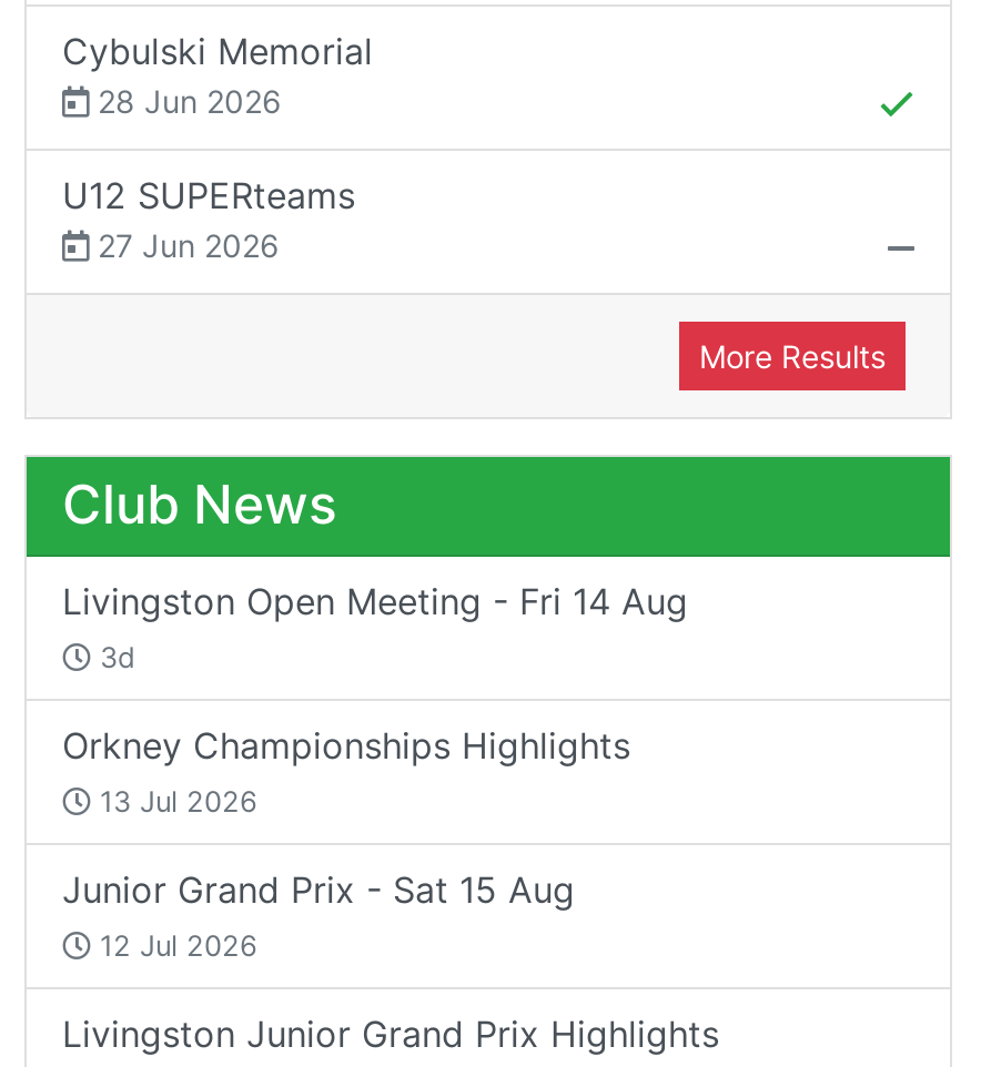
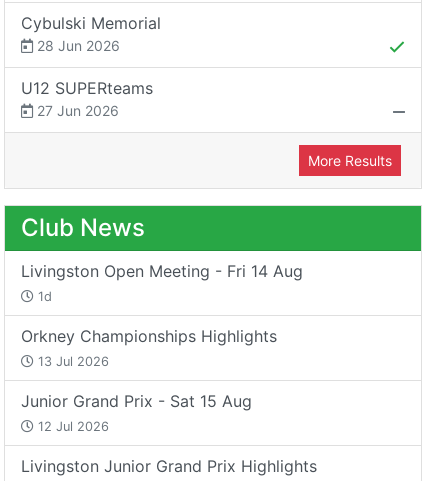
- 3d
+ 1d
